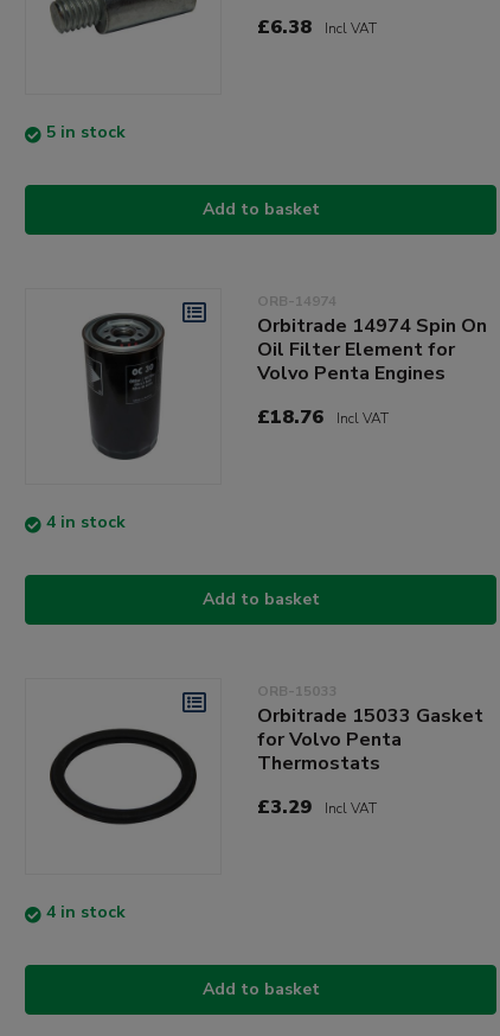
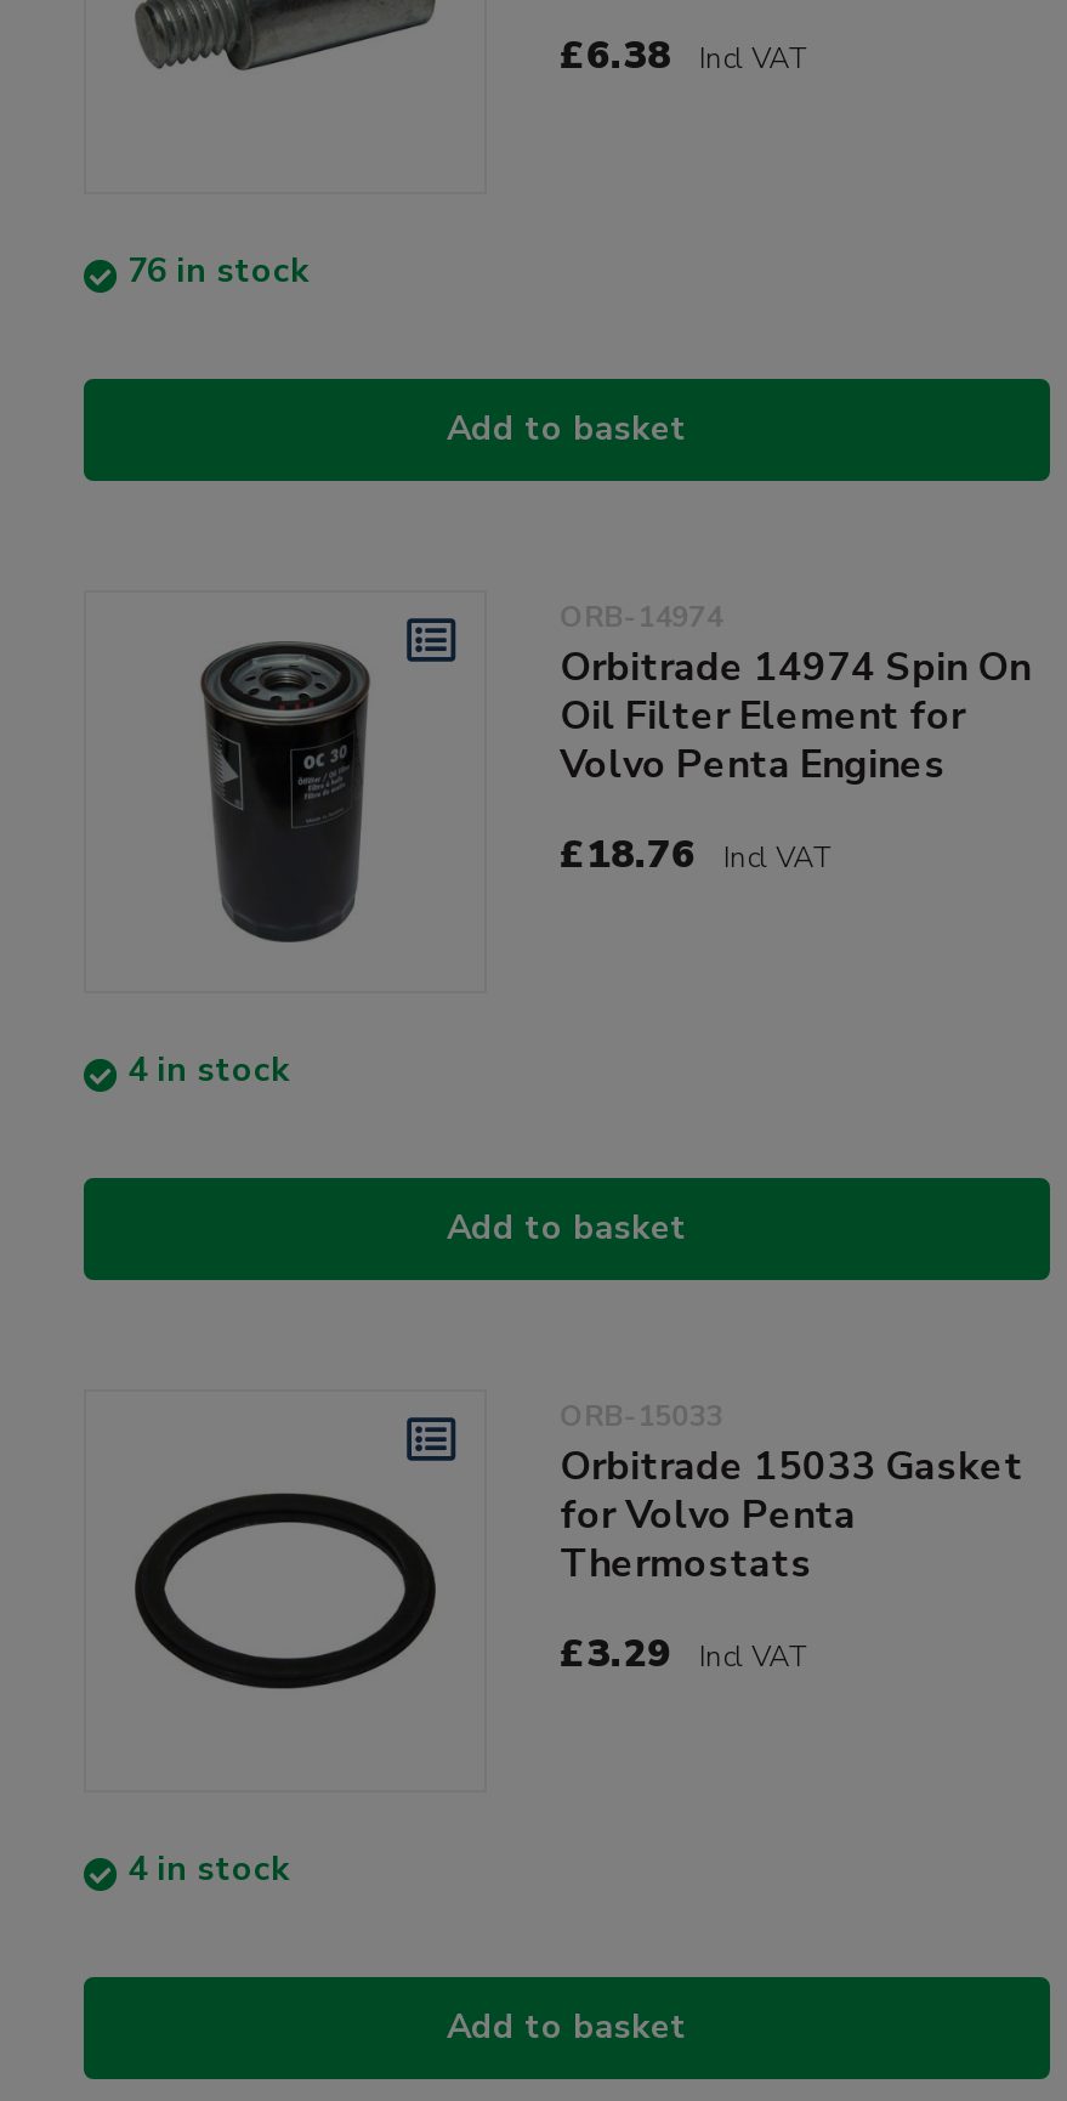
- 5 in stock
+ 76 in stock
